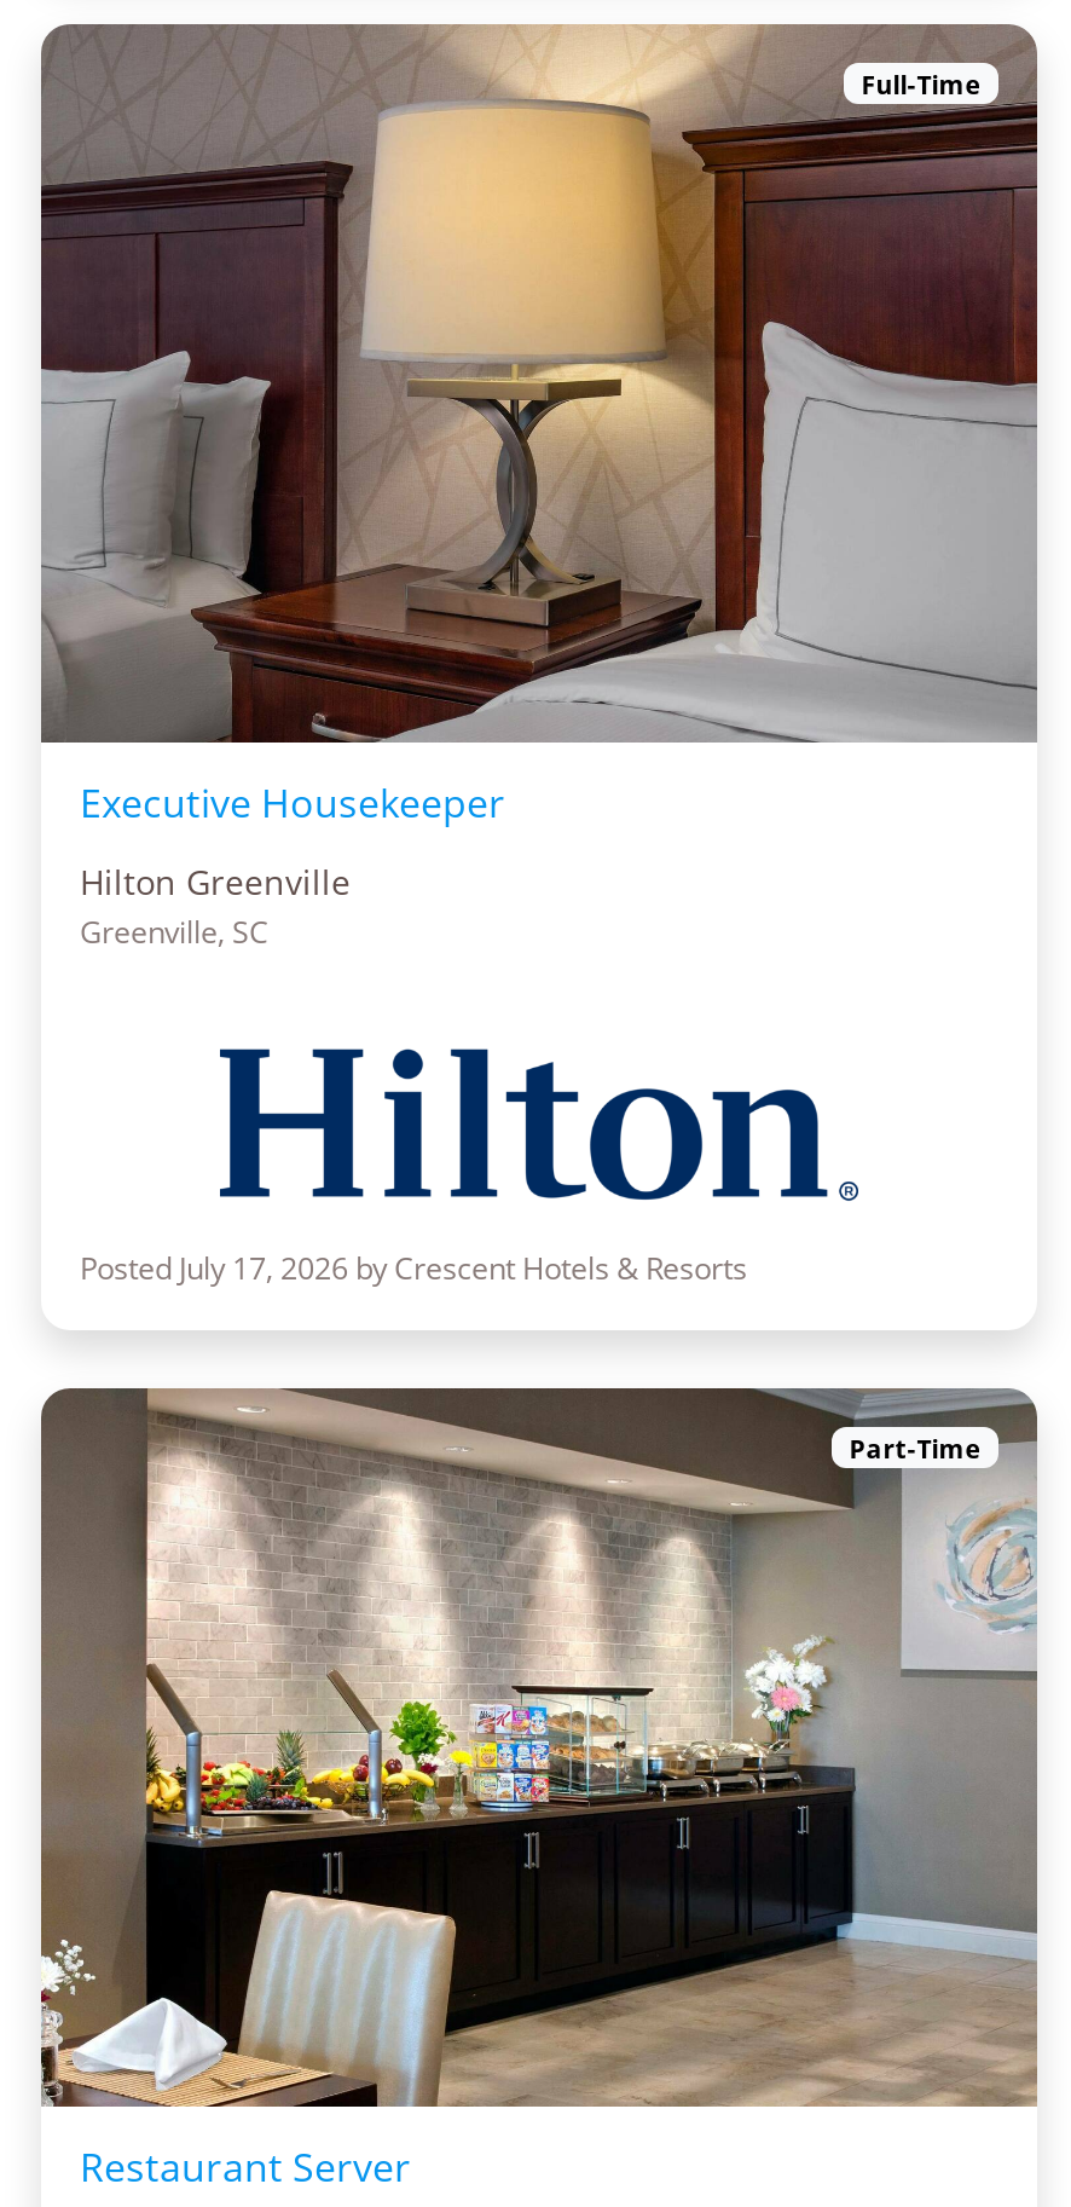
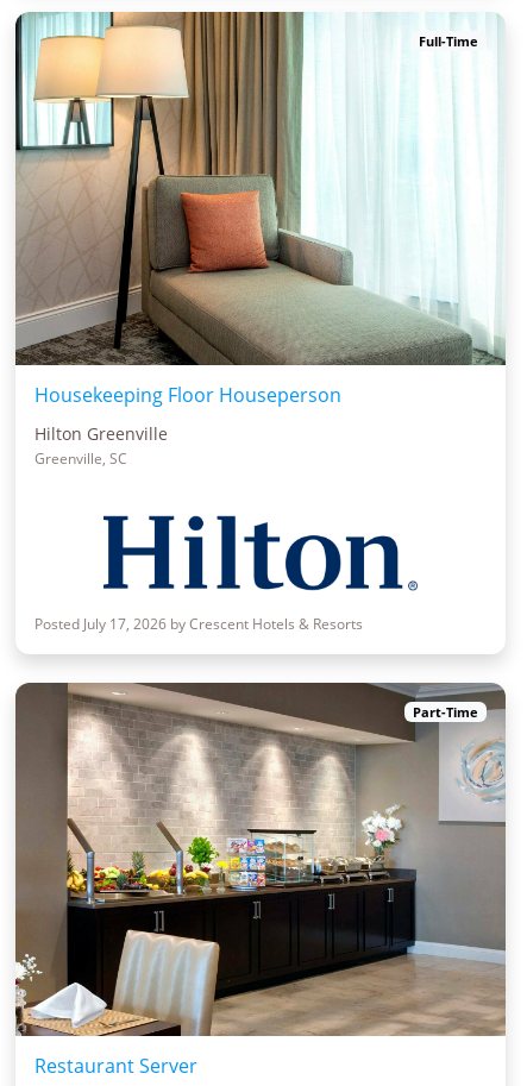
- [image]
- Executive Housekeeper
+ [image]
+ Housekeeping Floor Houseperson
